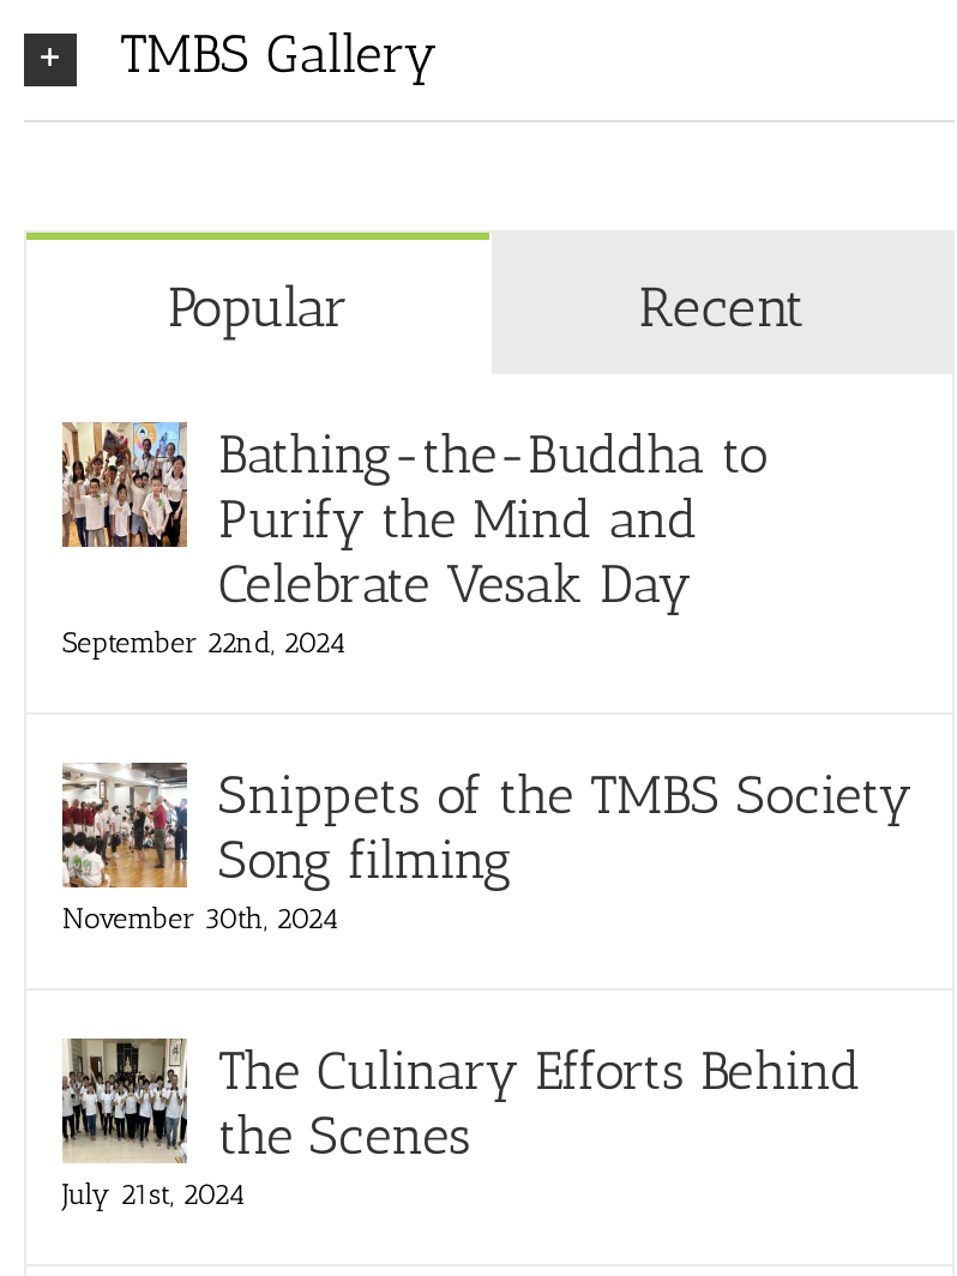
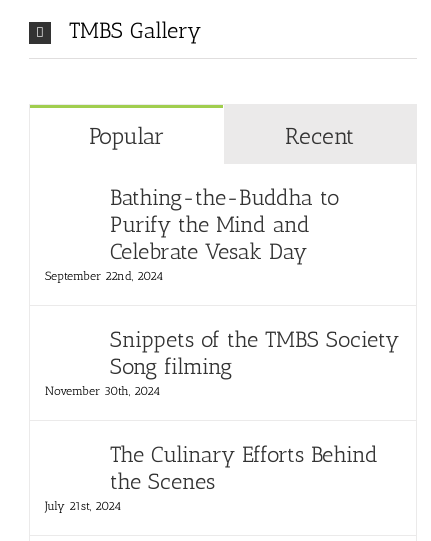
- [image]

- [image]

- [image]
